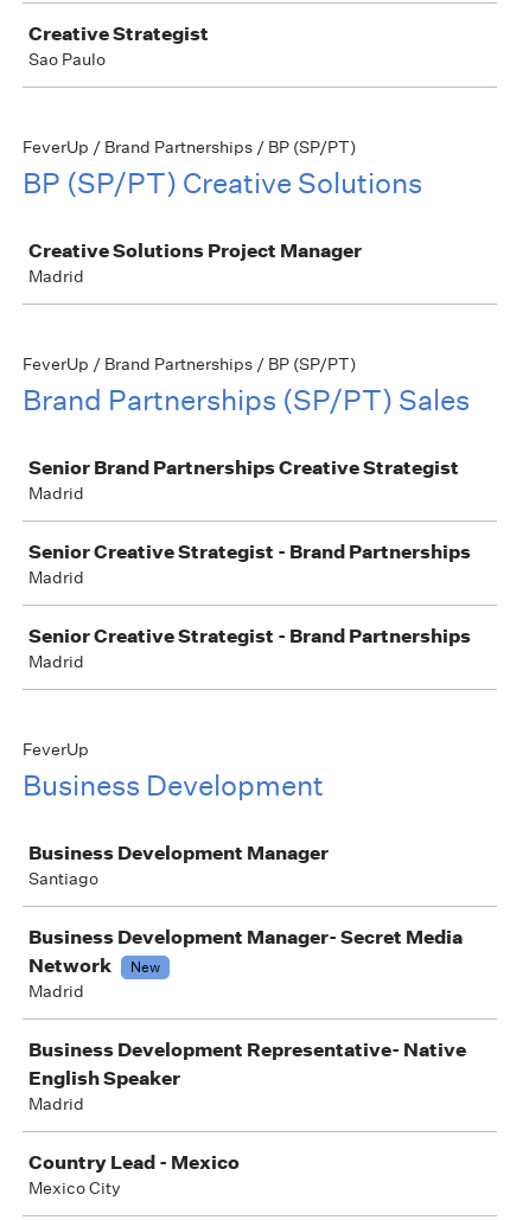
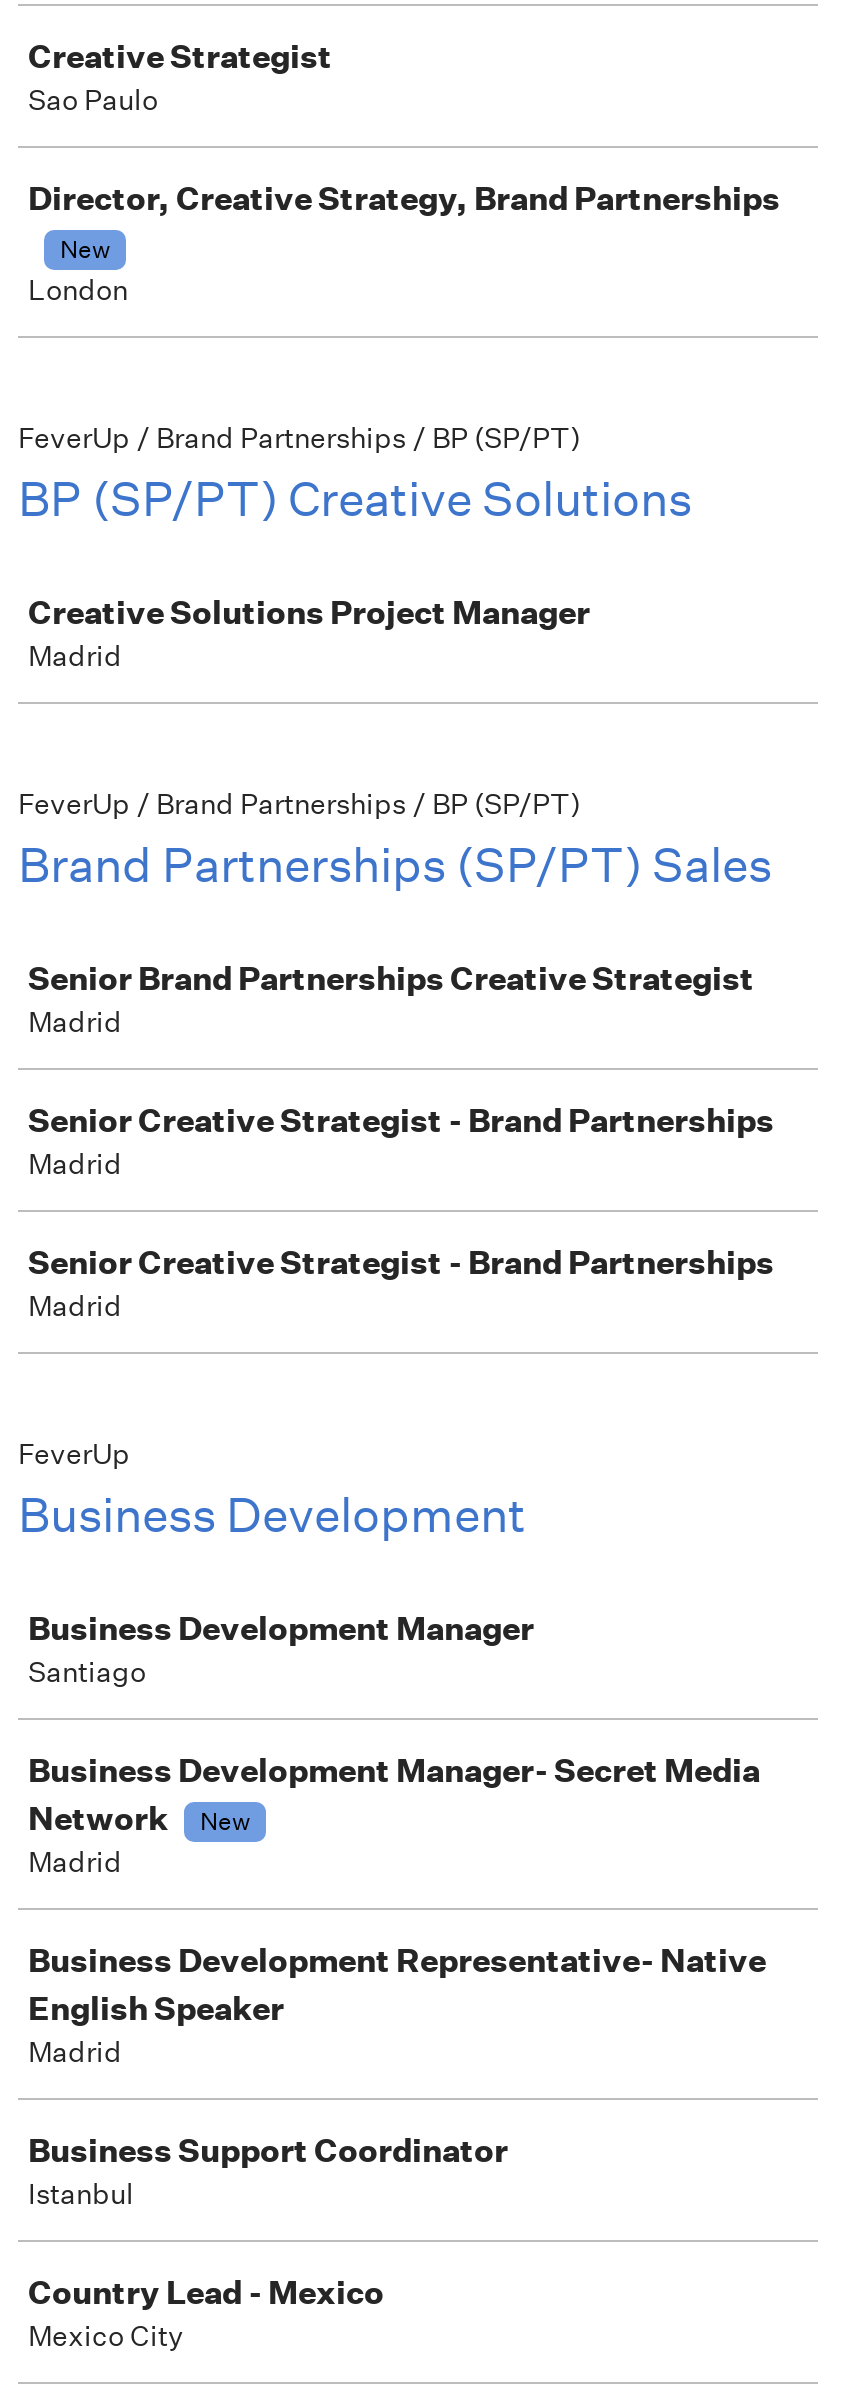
+ Director, Creative Strategy, Brand Partnerships
+ New
+ London

+ Business Support Coordinator
+ Istanbul
